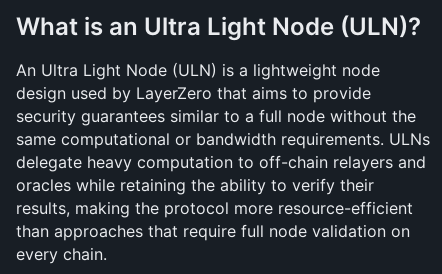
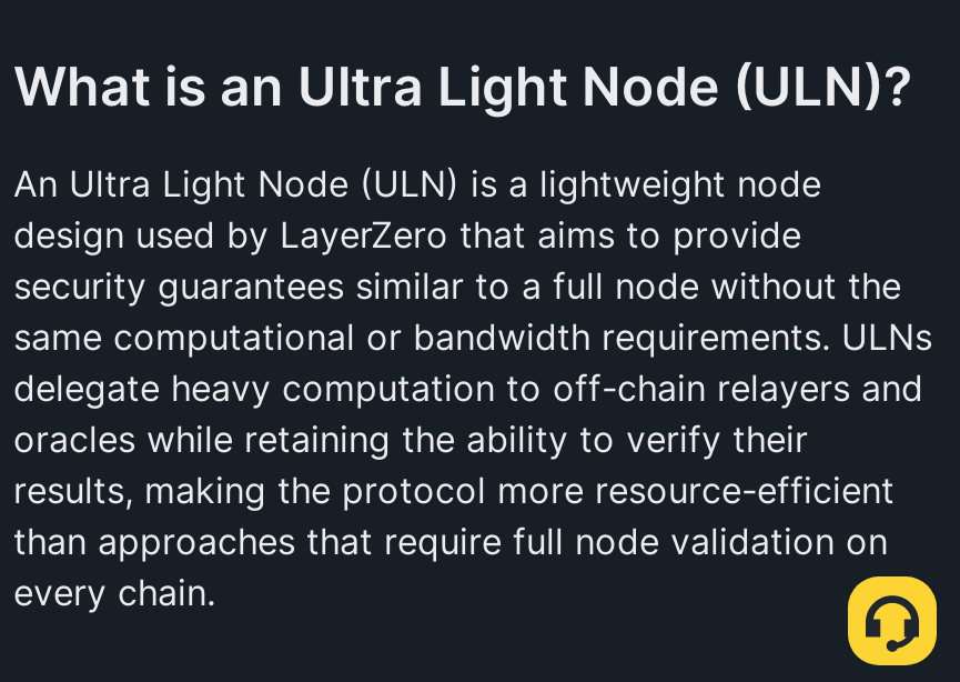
+ [image]
